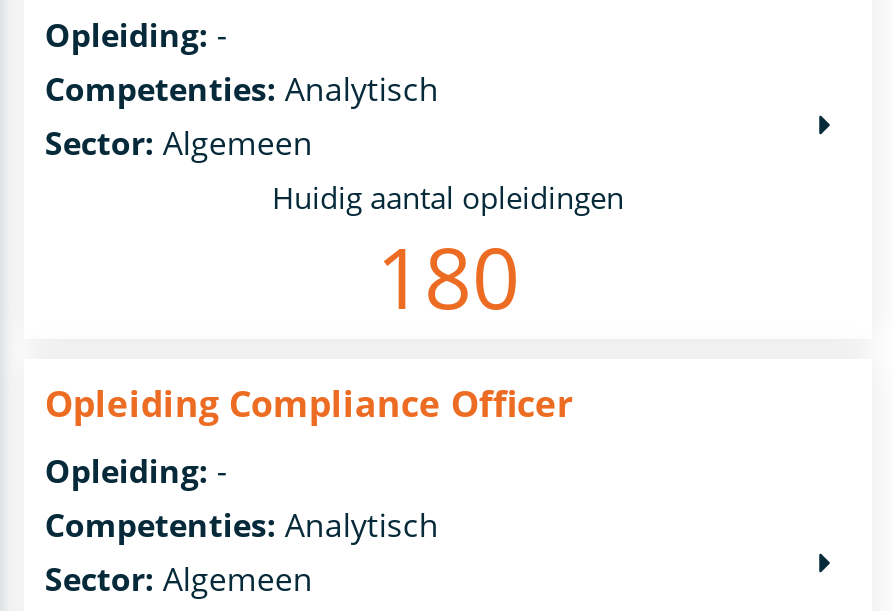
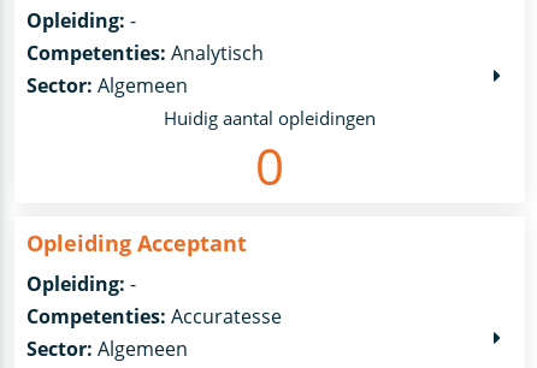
- 180
- Opleiding Compliance Officer
+ 0
+ Opleiding Acceptant

- Competenties: Analytisch
+ Competenties: Accuratesse
